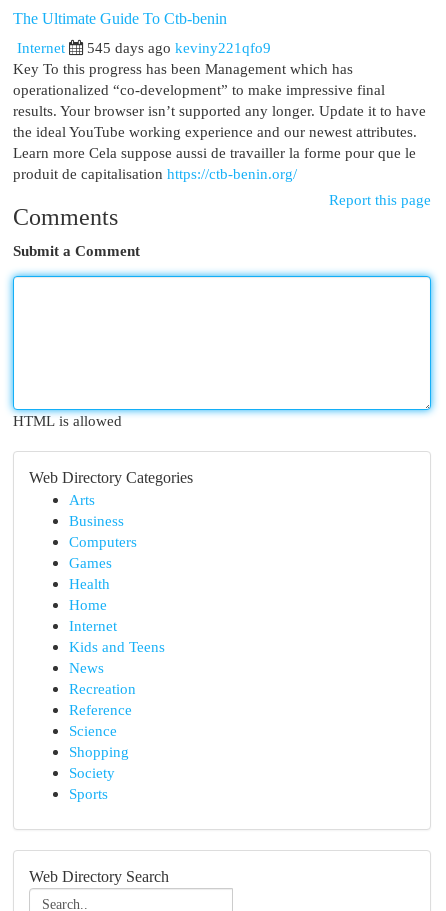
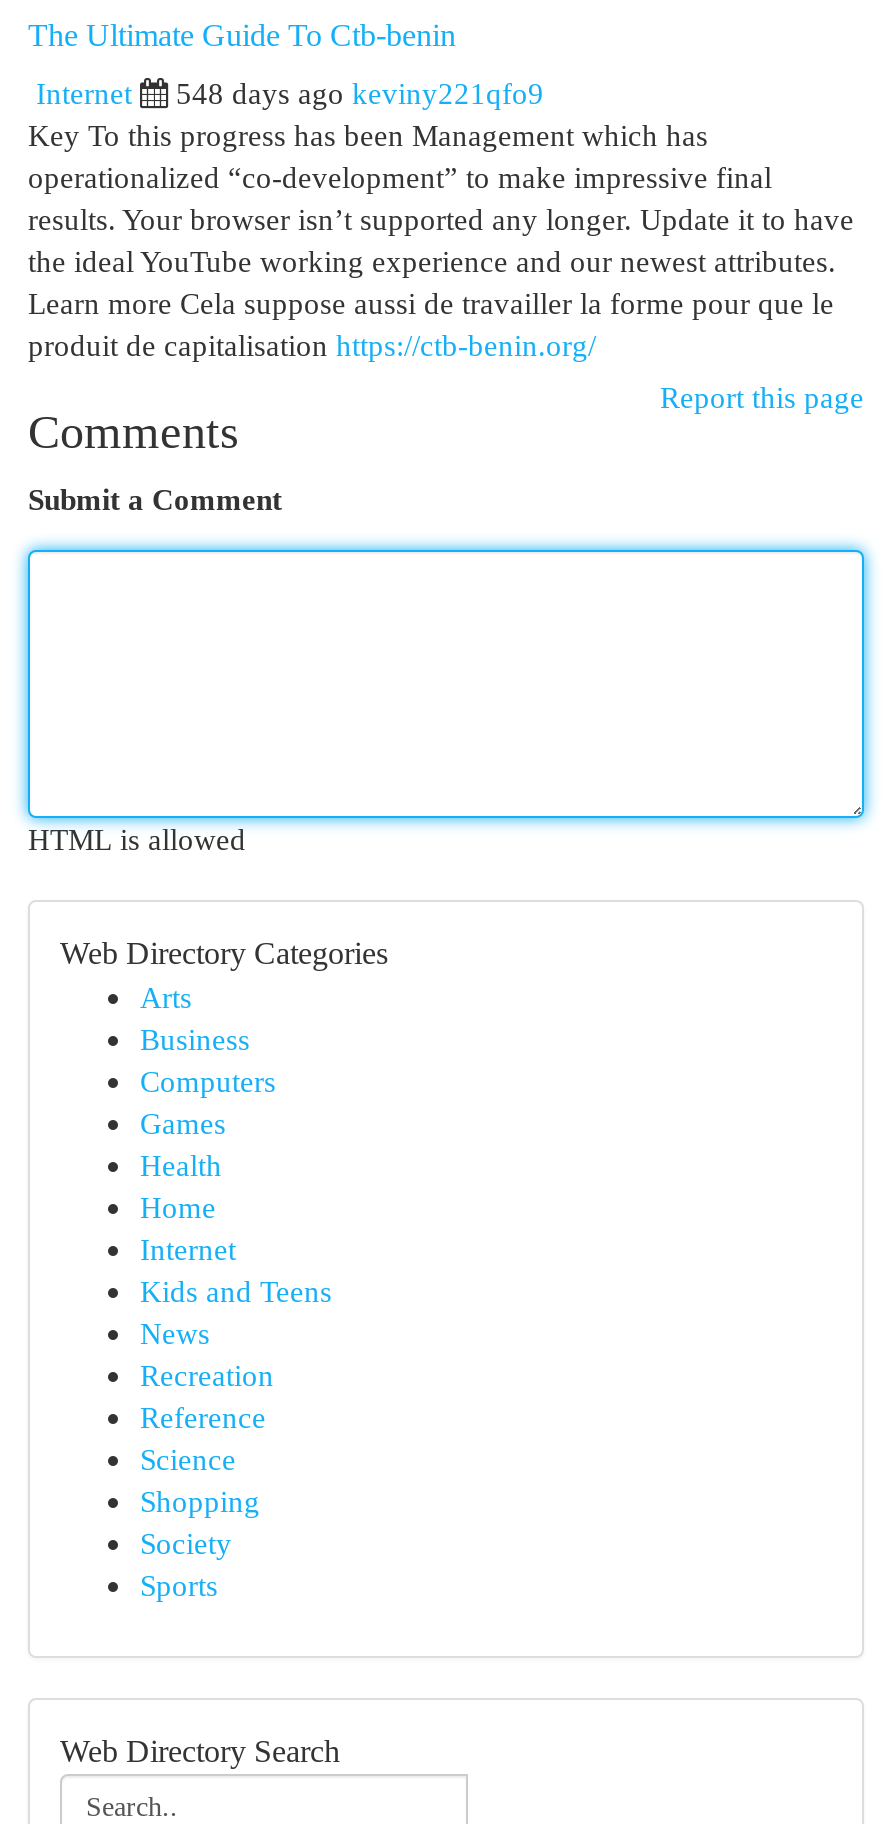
- 545 days ago keviny221qfo9
+ 548 days ago keviny221qfo9
